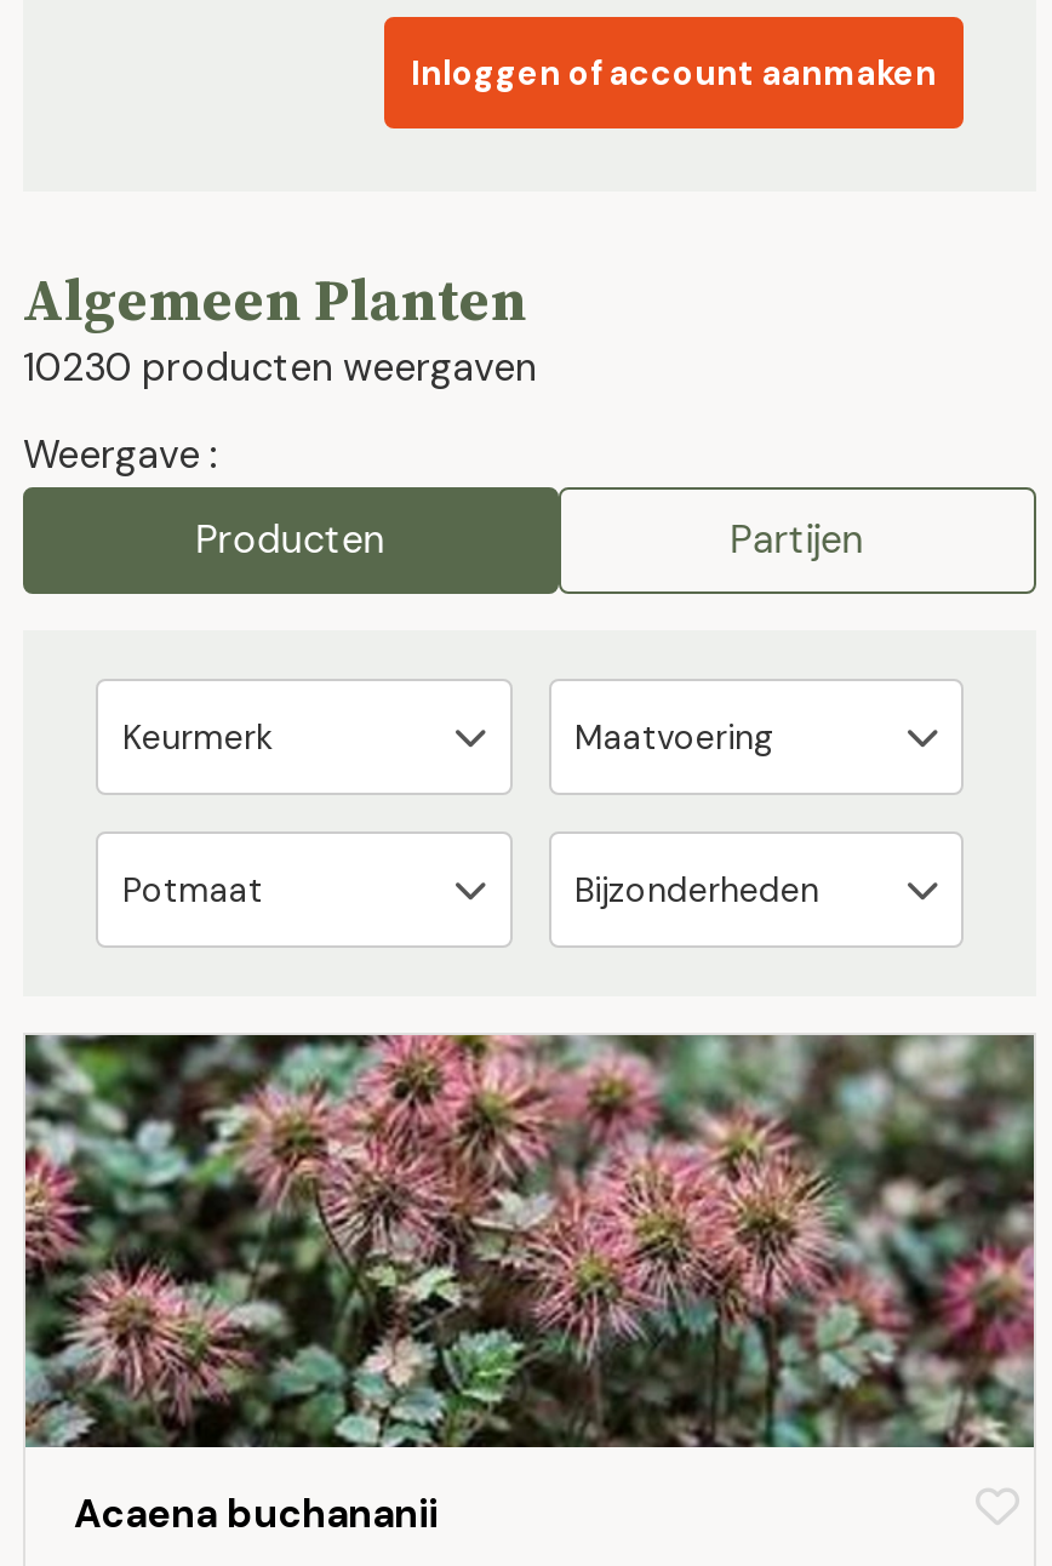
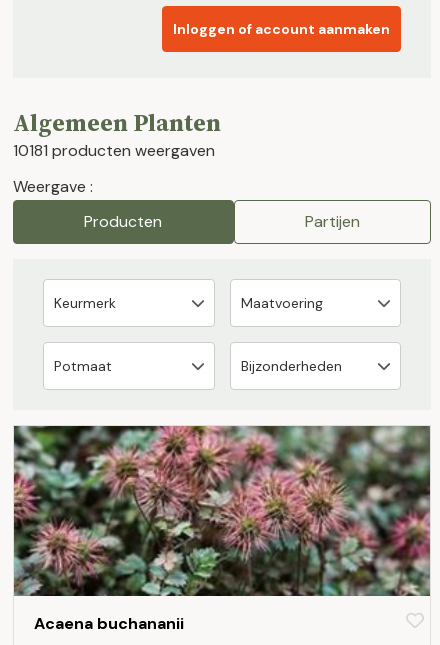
- 10230 producten weergaven
+ 10181 producten weergaven
